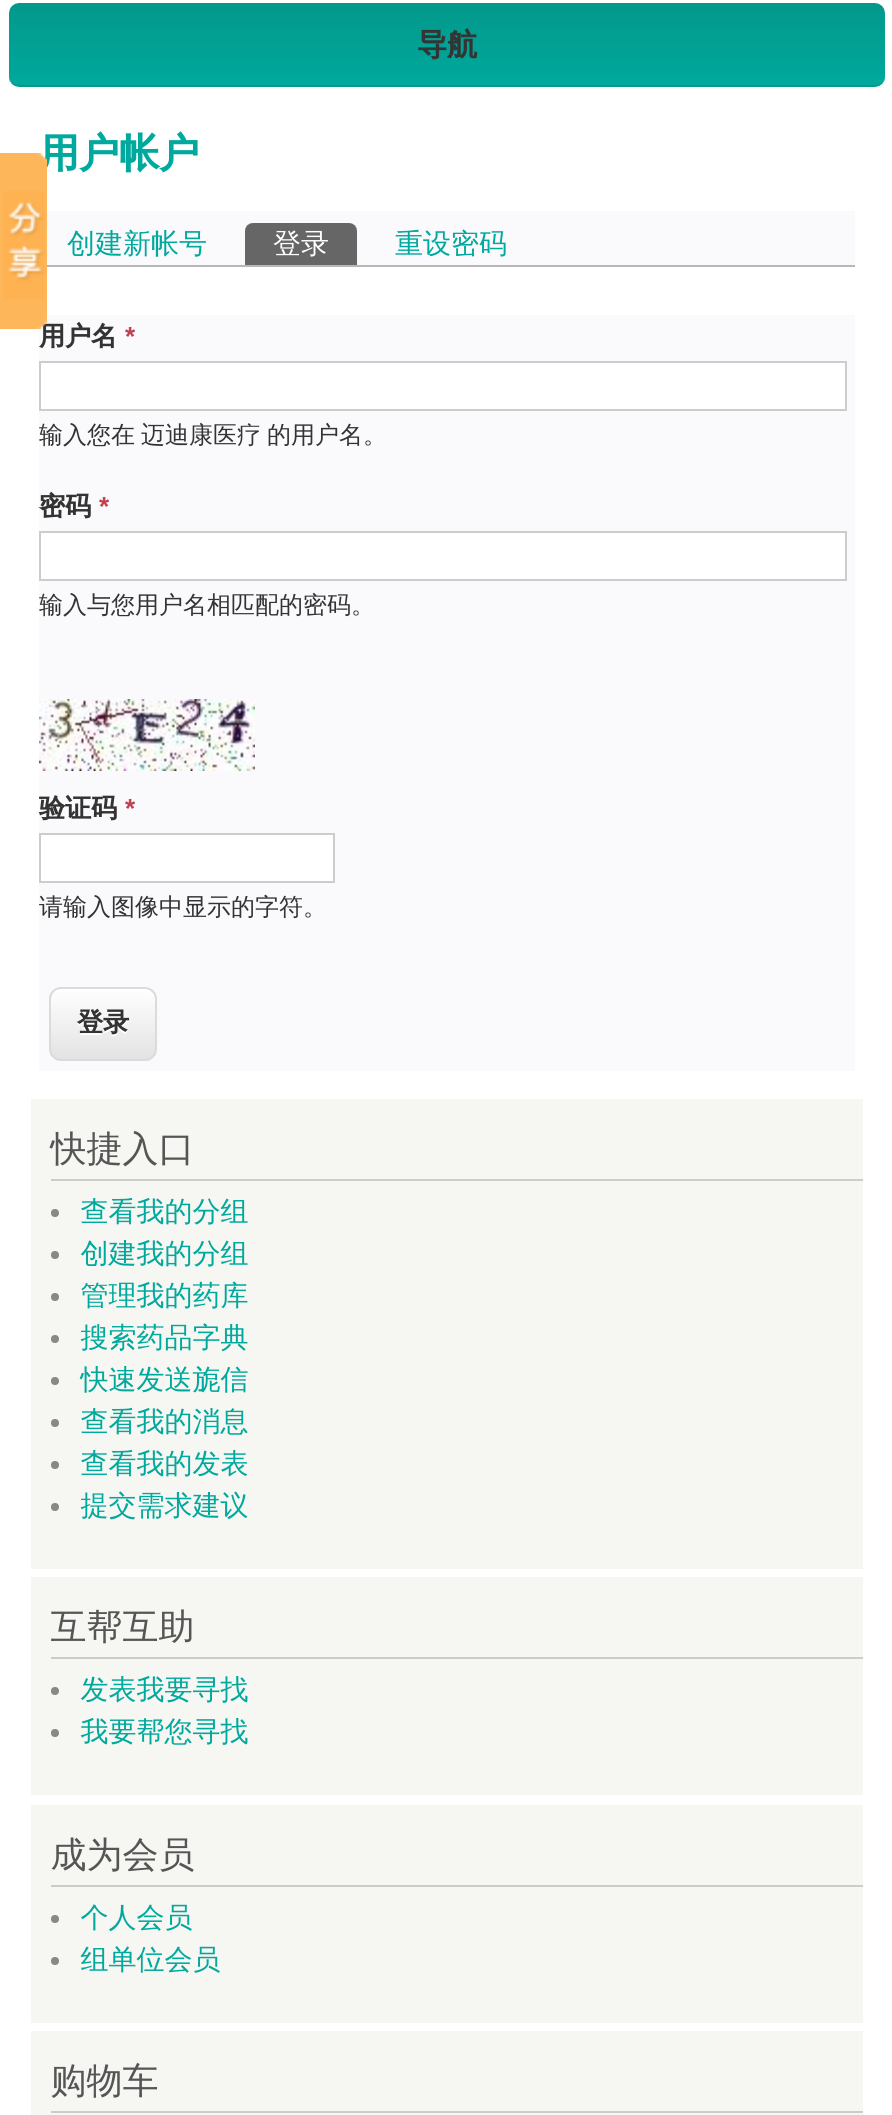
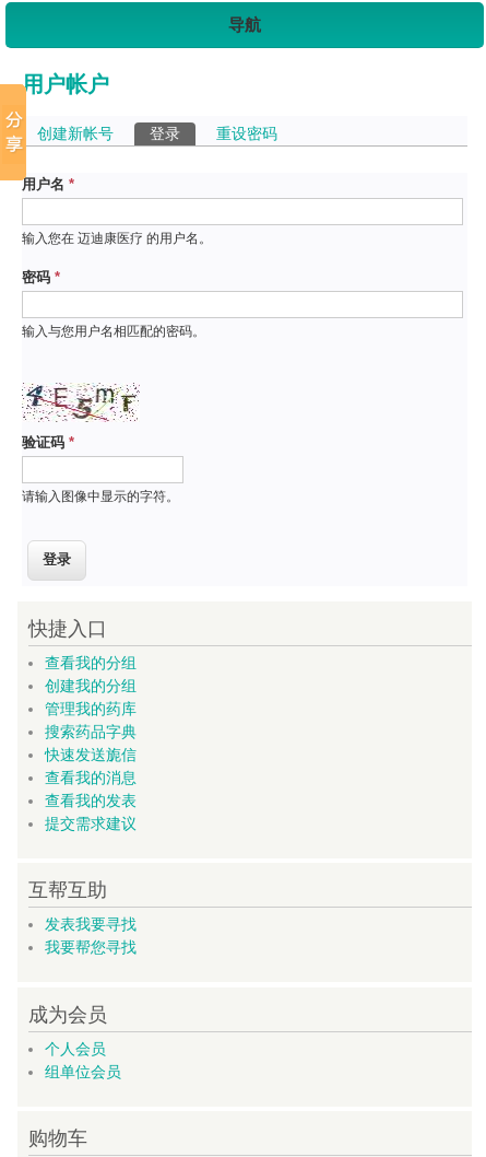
- [image]
+ [image]
